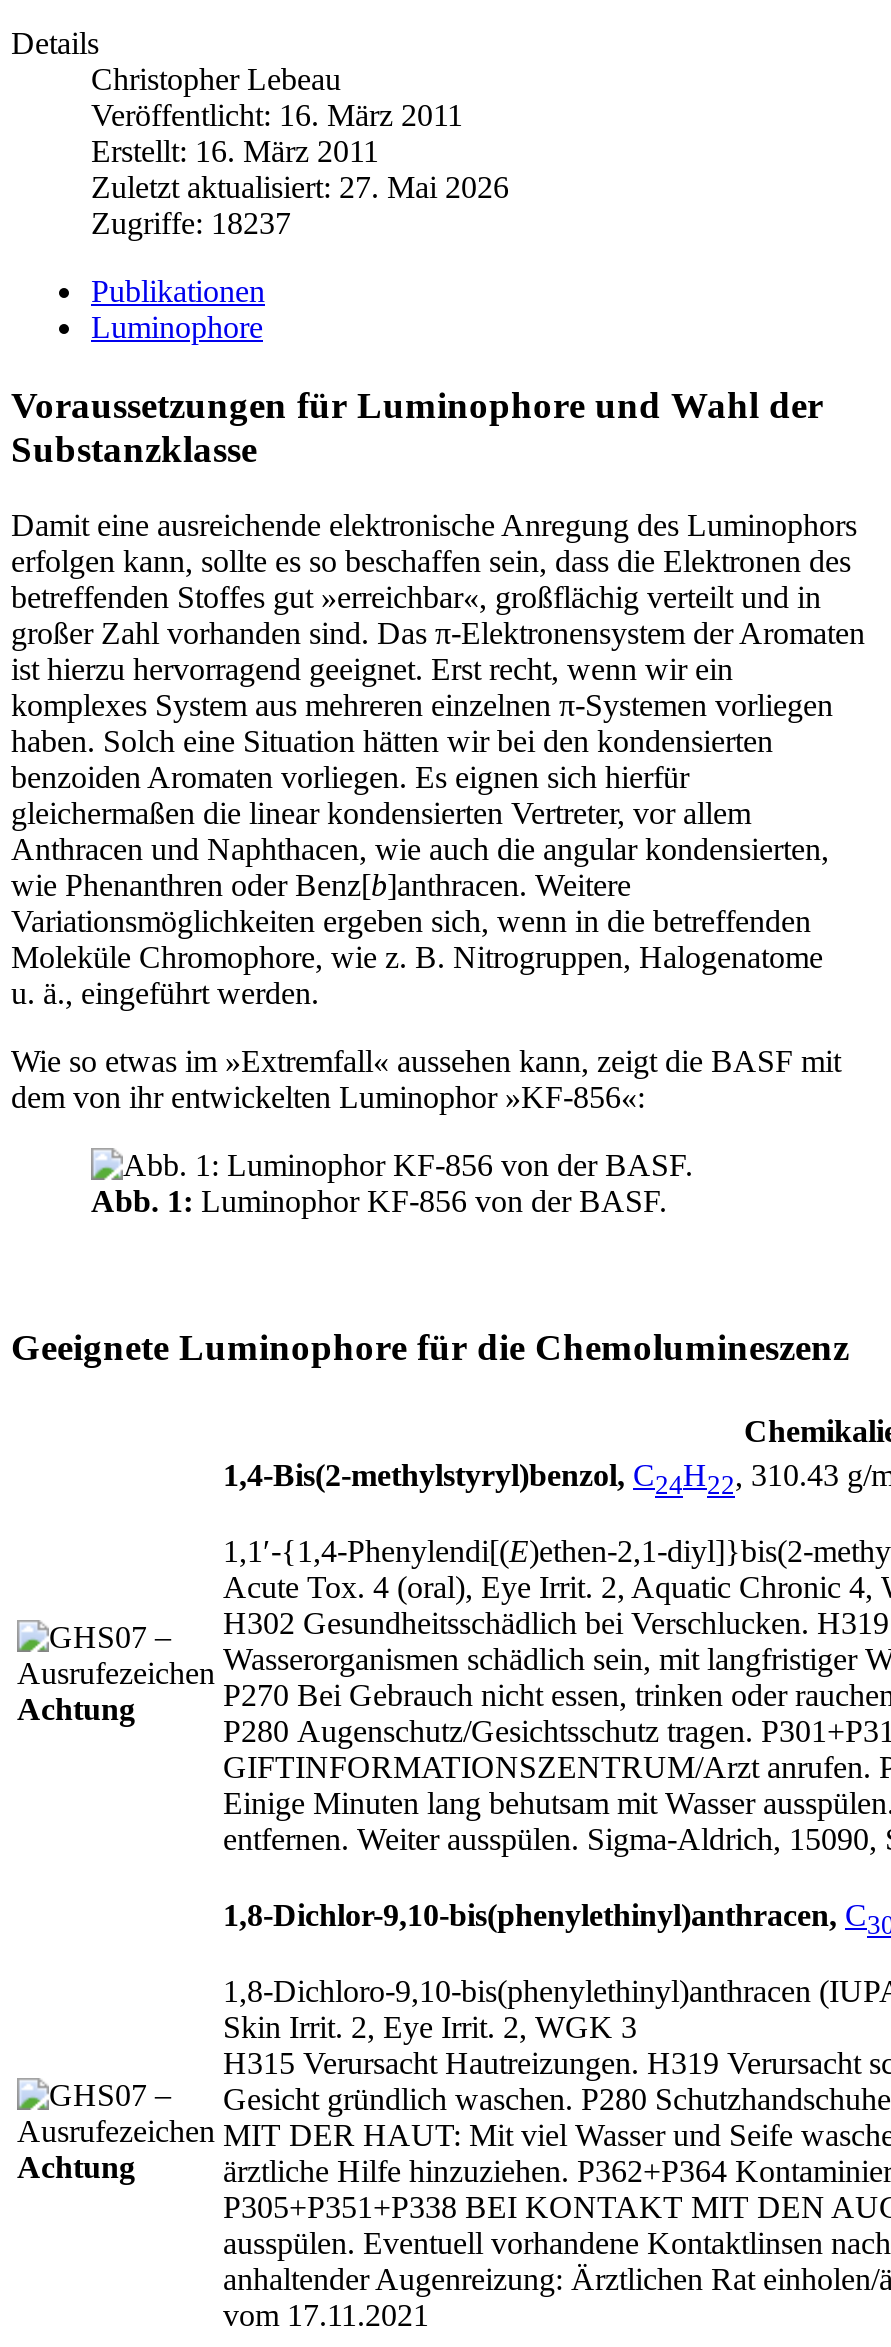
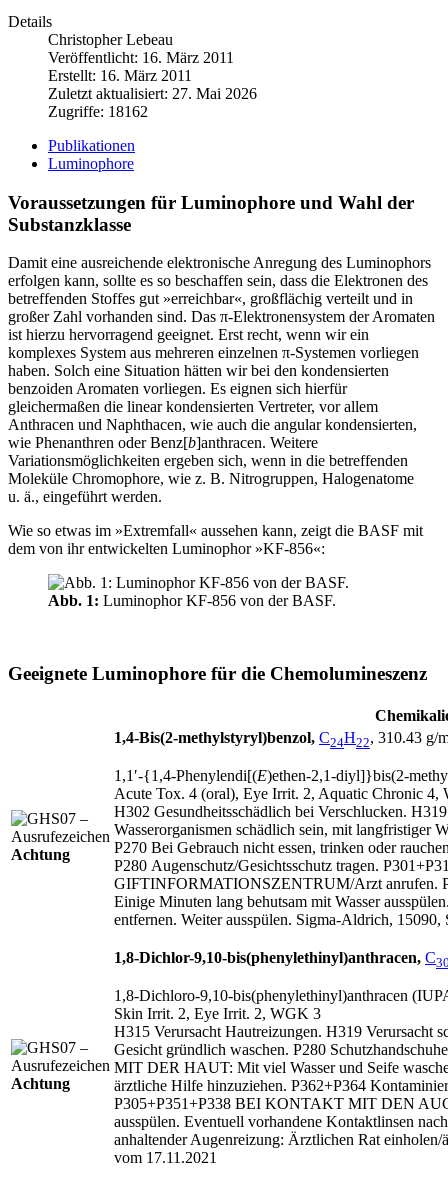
- Zugriffe: 18237
+ Zugriffe: 18162
